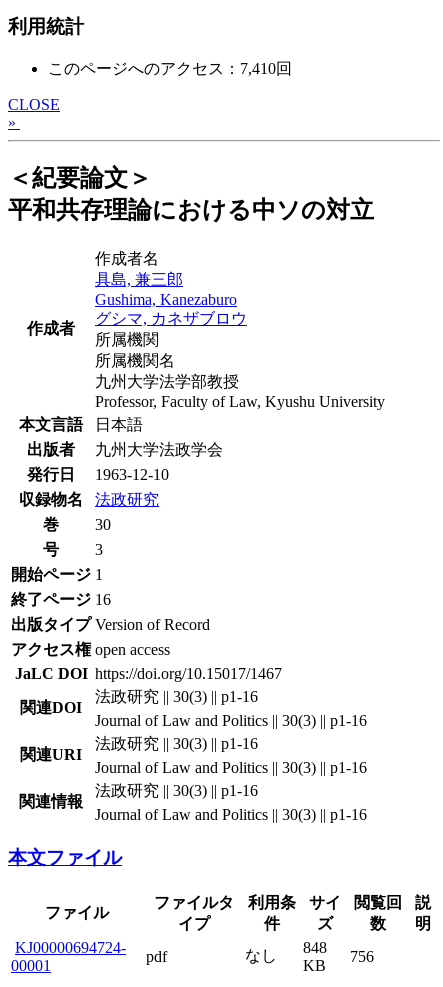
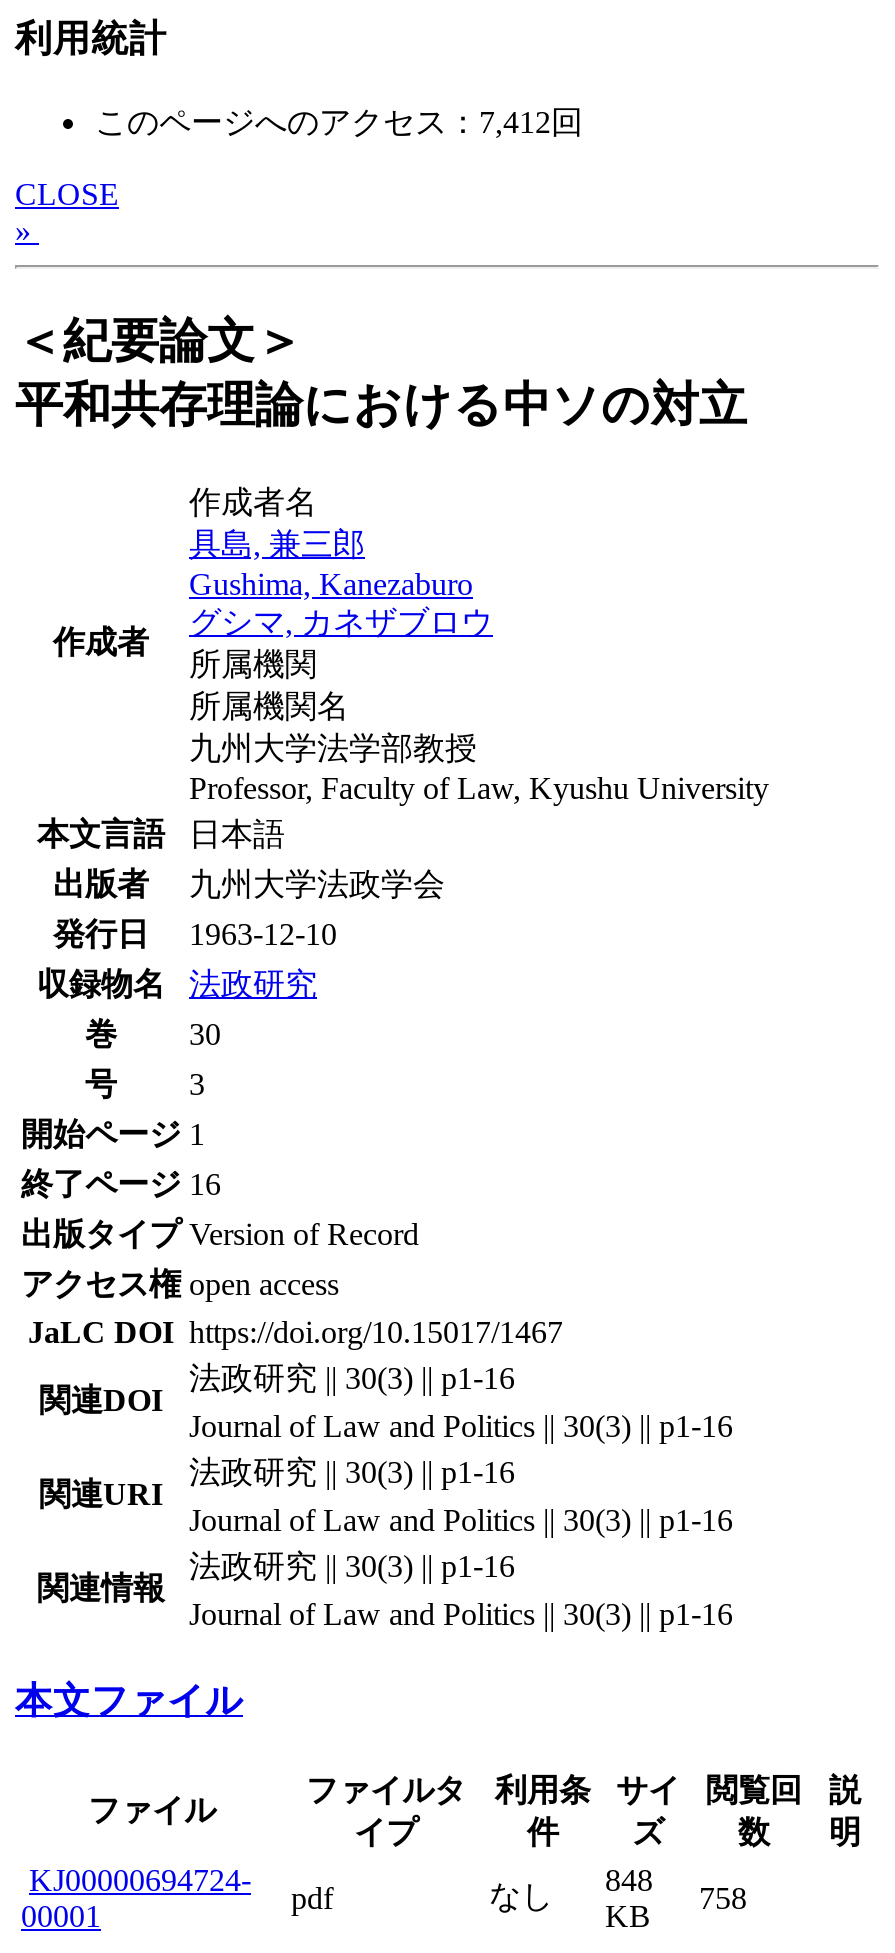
- このページへのアクセス：7,410回
+ このページへのアクセス：7,412回

- 756
+ 758
